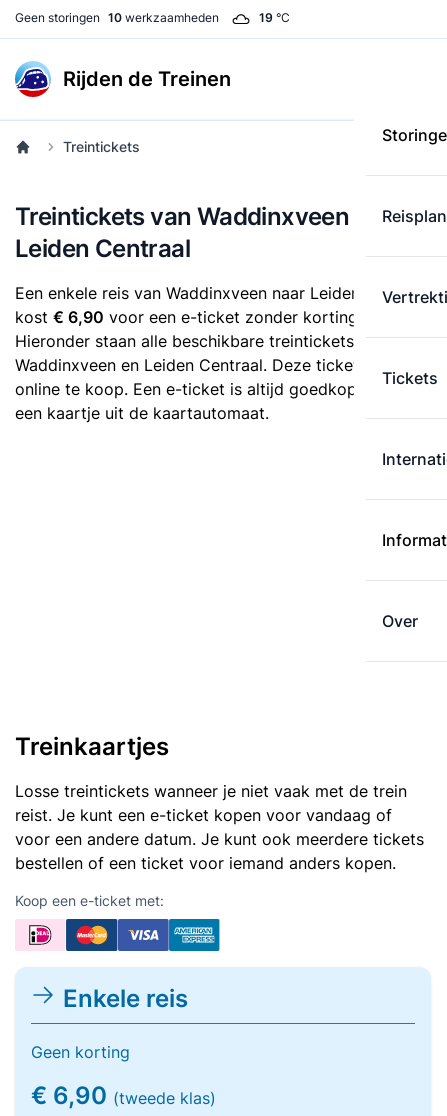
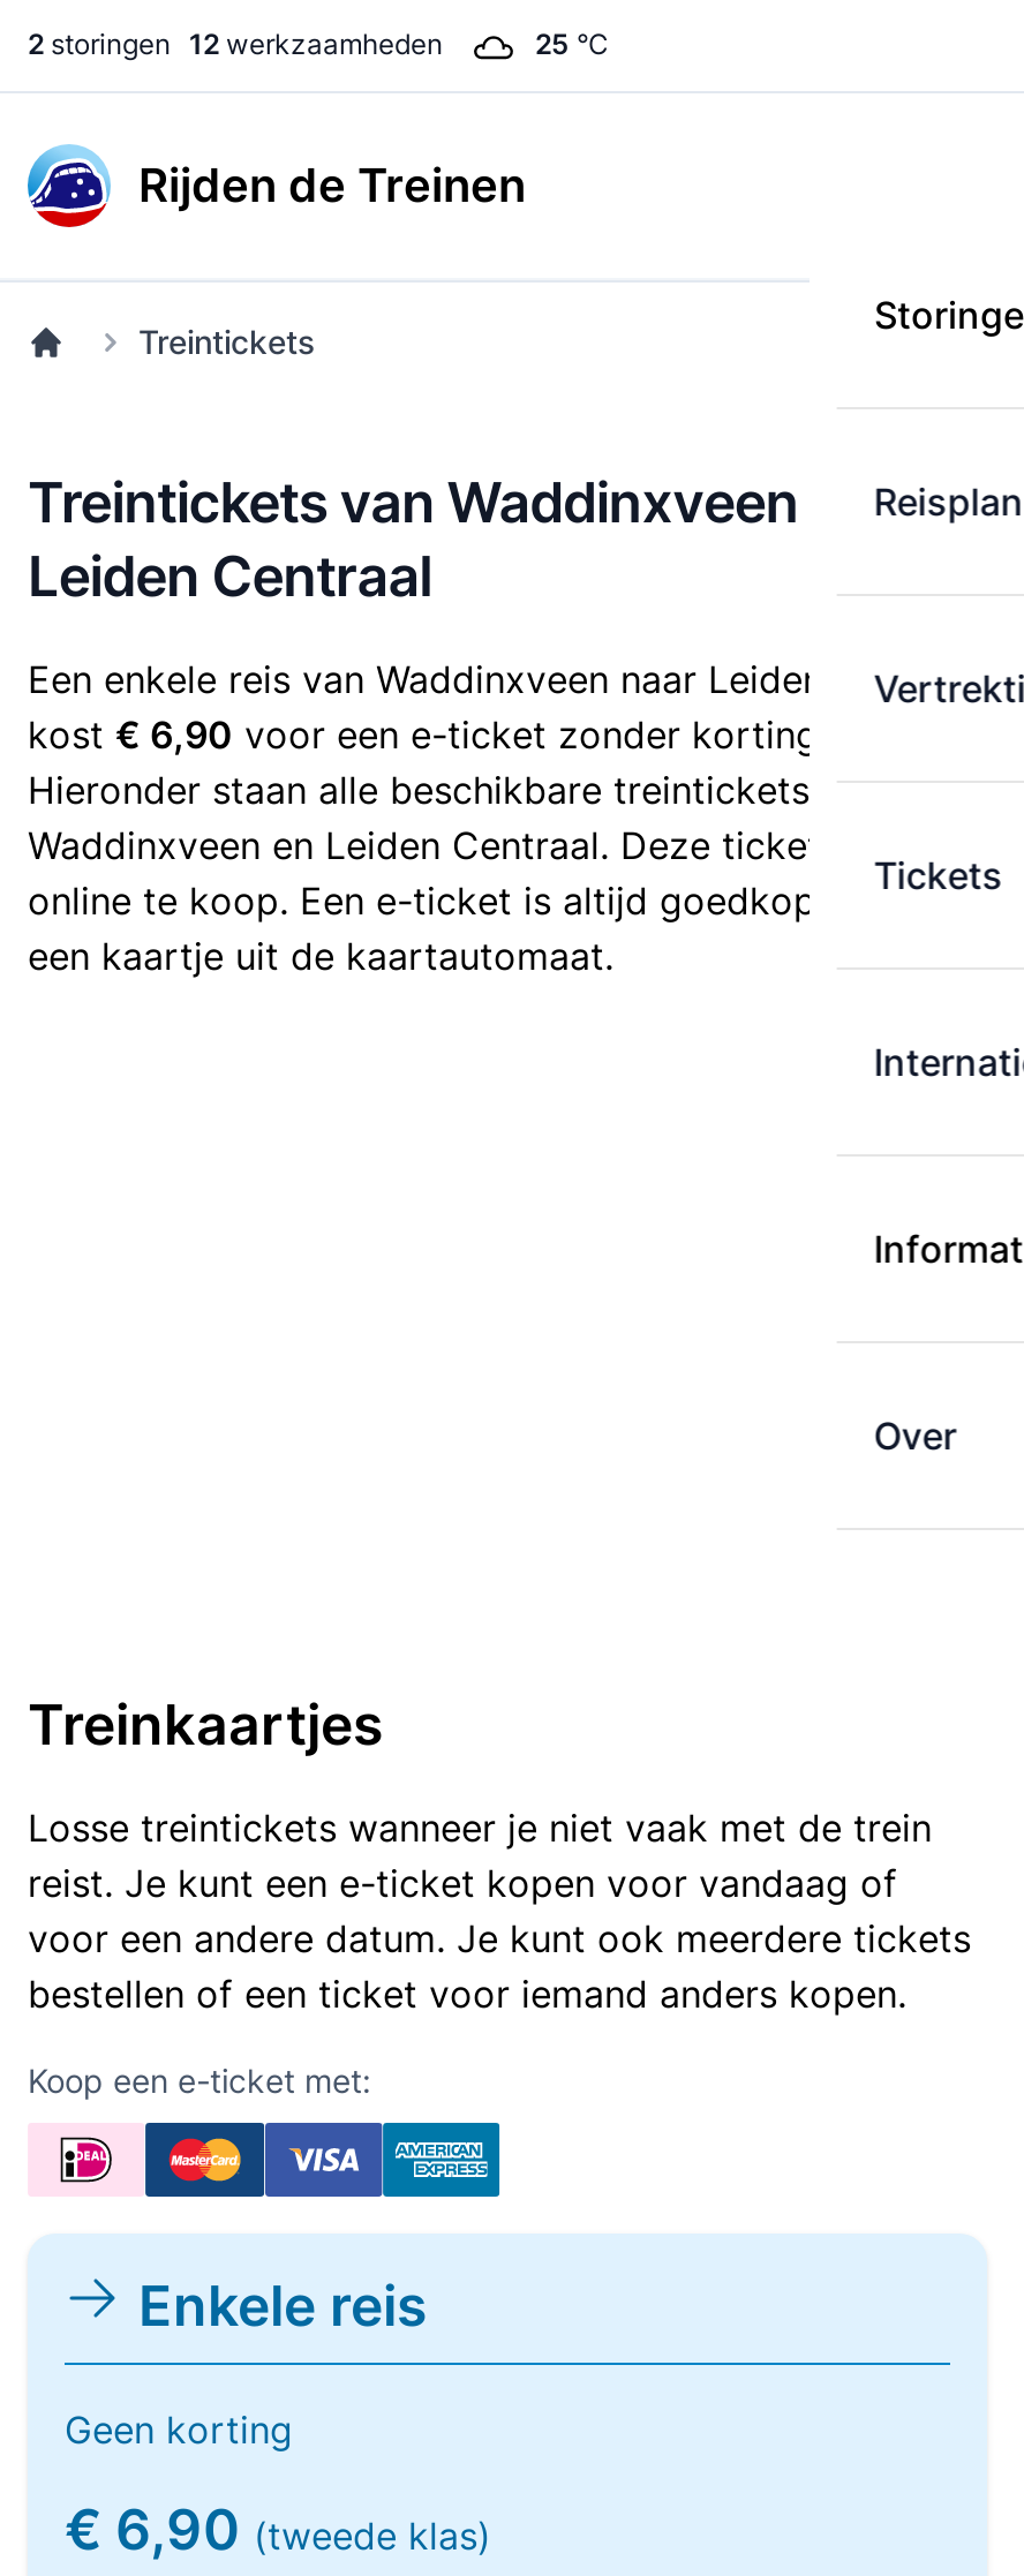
- Geen storingen 10 werkzaamheden
+ 2 storingen 12 werkzaamheden

- 19 °C
+ 25 °C
